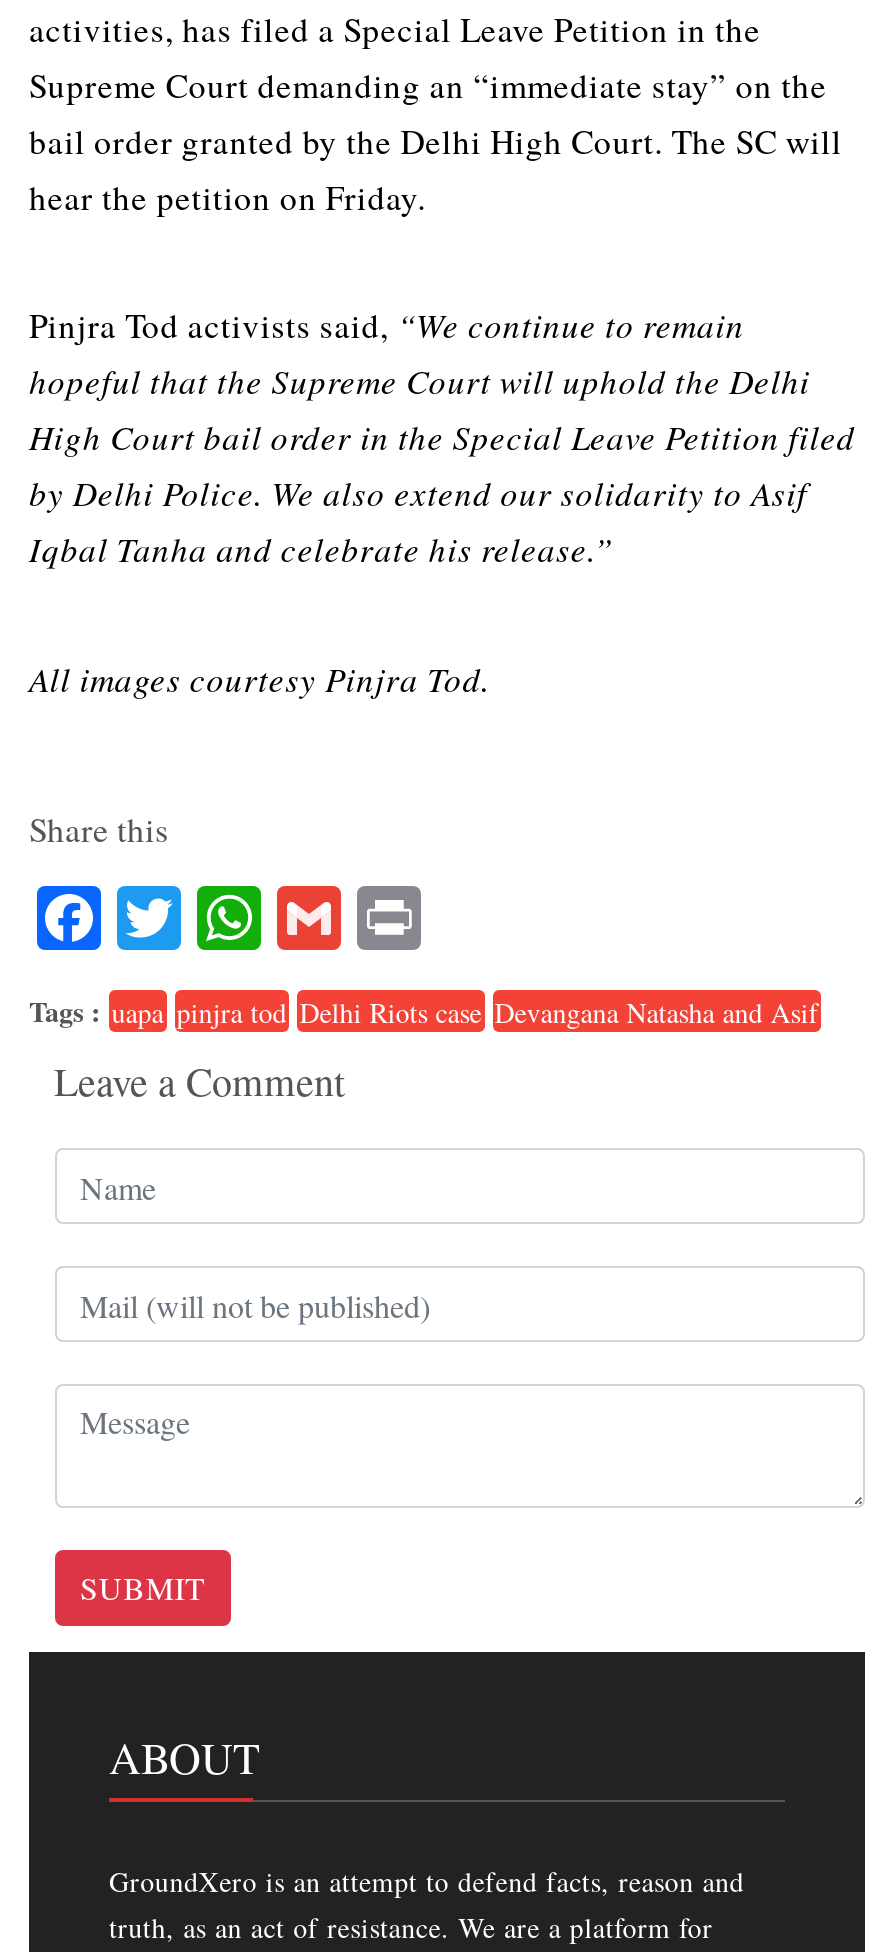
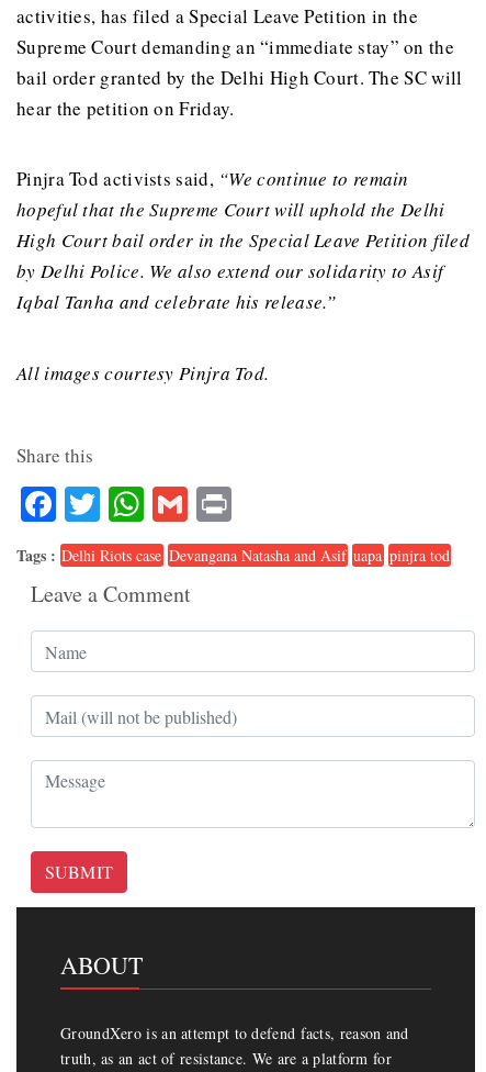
- Tags : uapa pinjra tod Delhi Riots case Devangana Natasha and Asif
+ Tags : Delhi Riots case Devangana Natasha and Asif uapa pinjra tod
